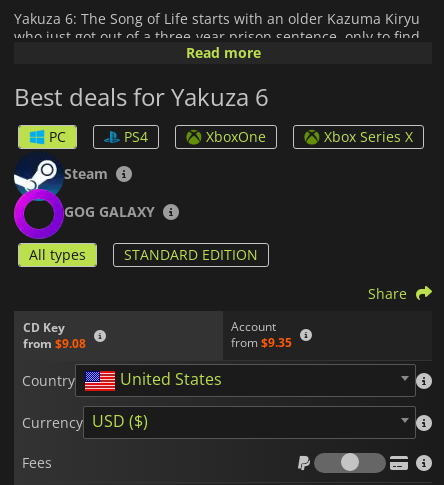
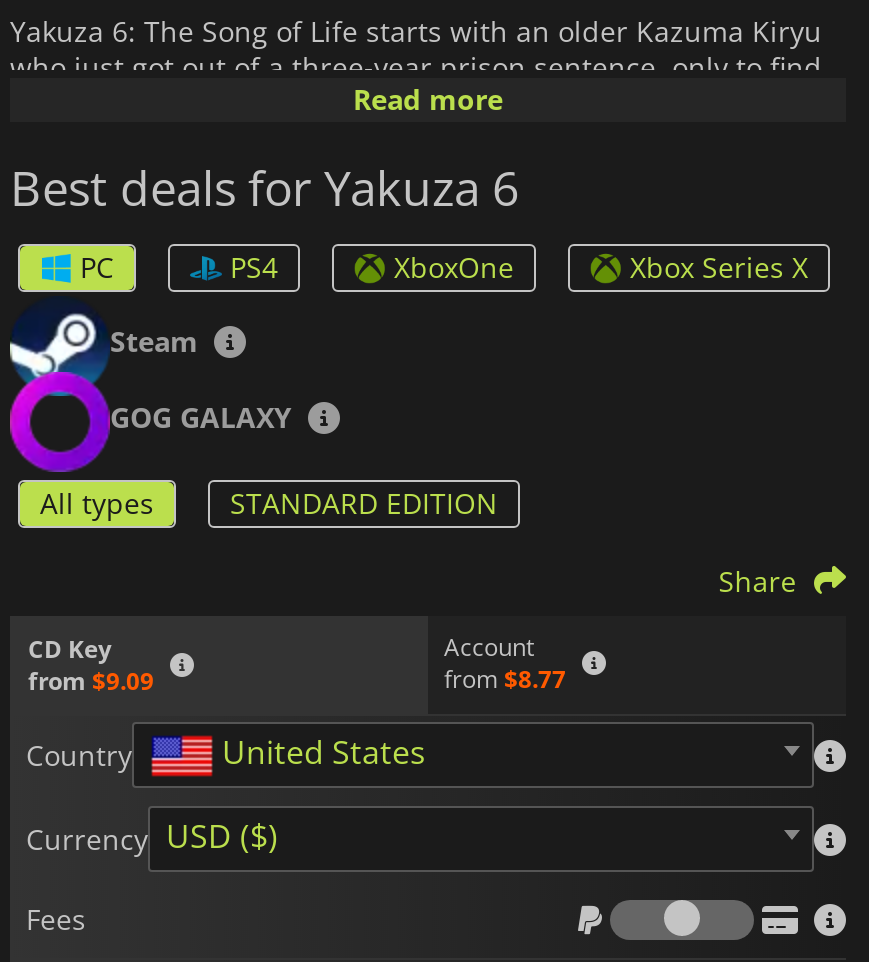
- from $9.08
+ from $9.09

- from $9.35
+ from $8.77
